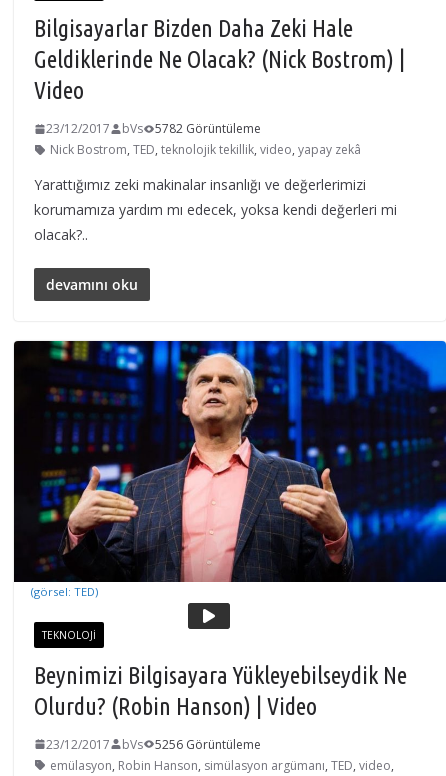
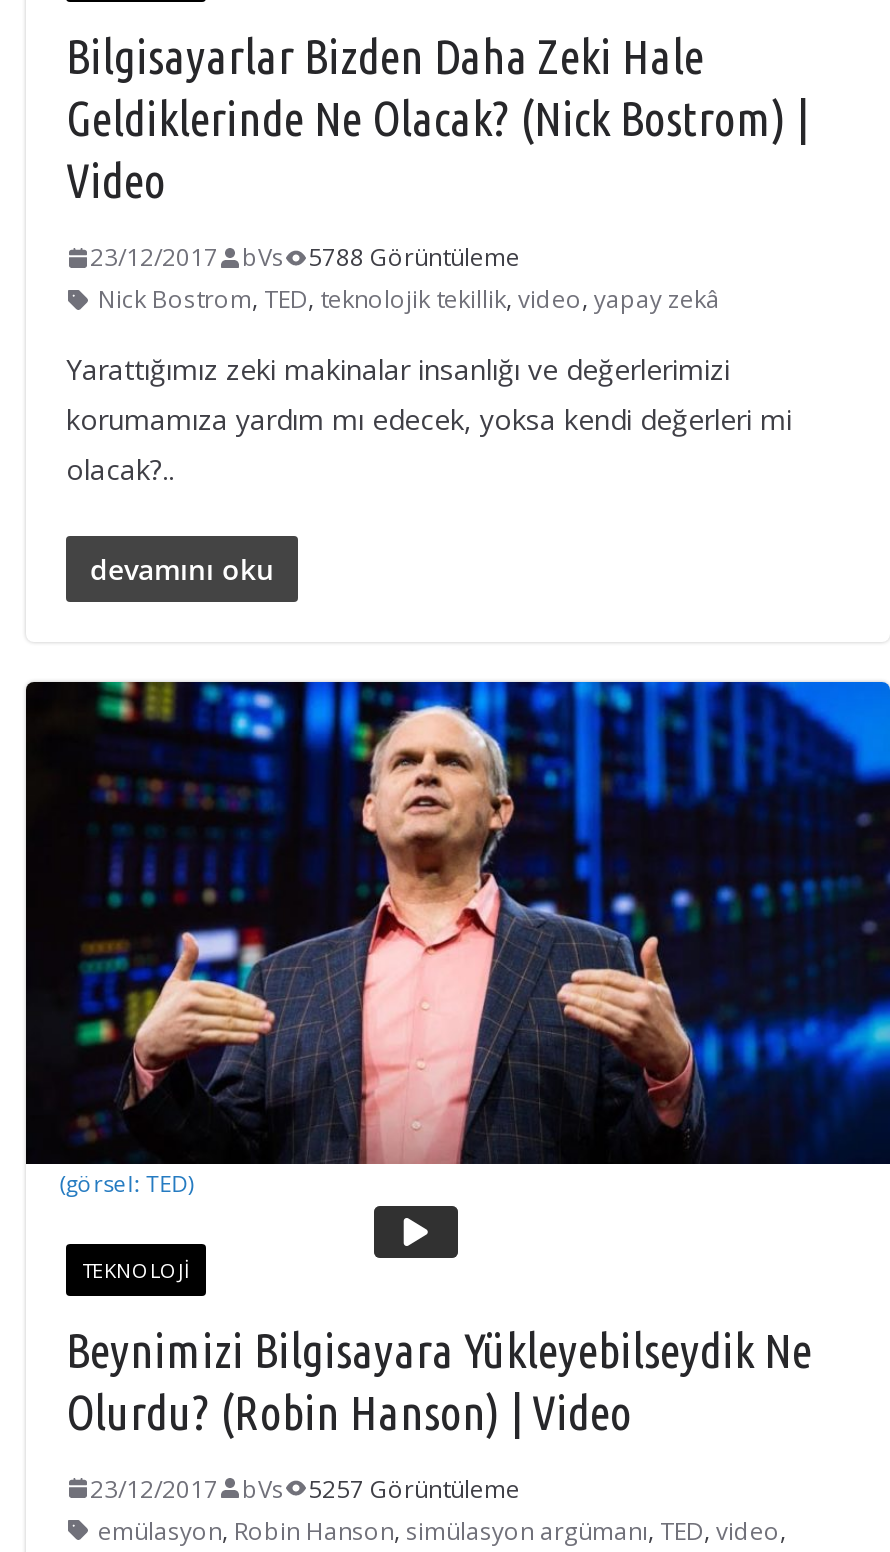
- 23/12/2017 bVs 5782 Görüntüleme
+ 23/12/2017 bVs 5788 Görüntüleme

- 23/12/2017 bVs 5256 Görüntüleme
+ 23/12/2017 bVs 5257 Görüntüleme
